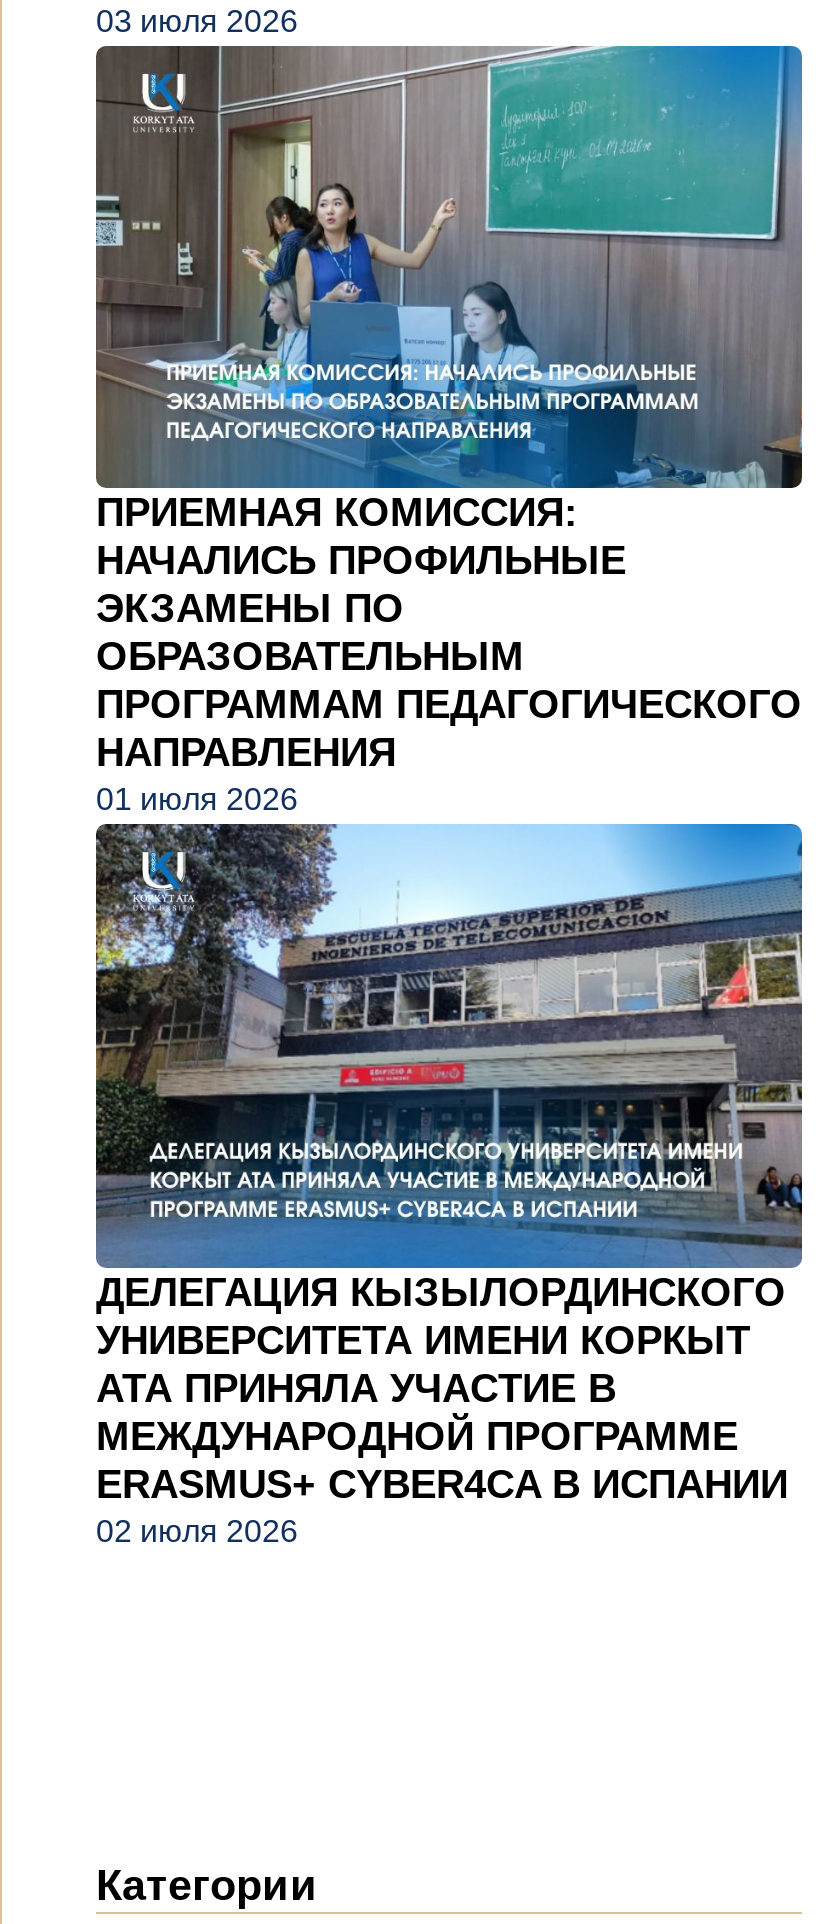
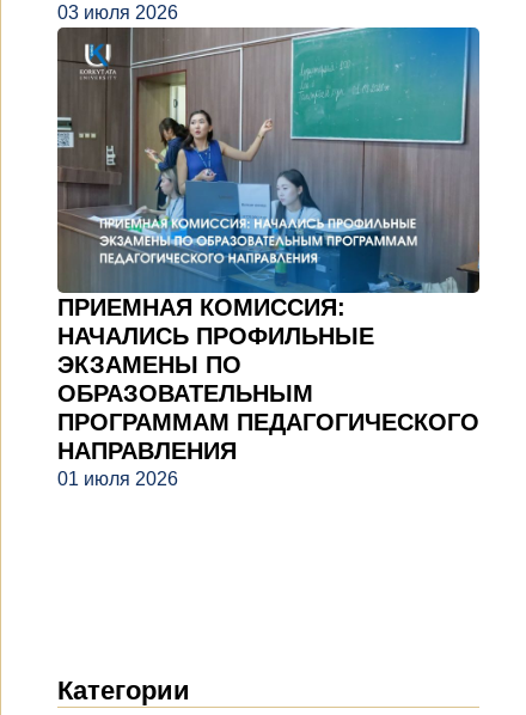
- [image]
- ДЕЛЕГАЦИЯ КЫЗЫЛОРДИНСКОГО
- УНИВЕРСИТЕТА ИМЕНИ КОРКЫТ
- АТА ПРИНЯЛА УЧАСТИЕ В
- МЕЖДУНАРОДНОЙ ПРОГРАММЕ
- ERASMUS+ CYBER4CA В ИСПАНИИ
- 02 июля 2026
